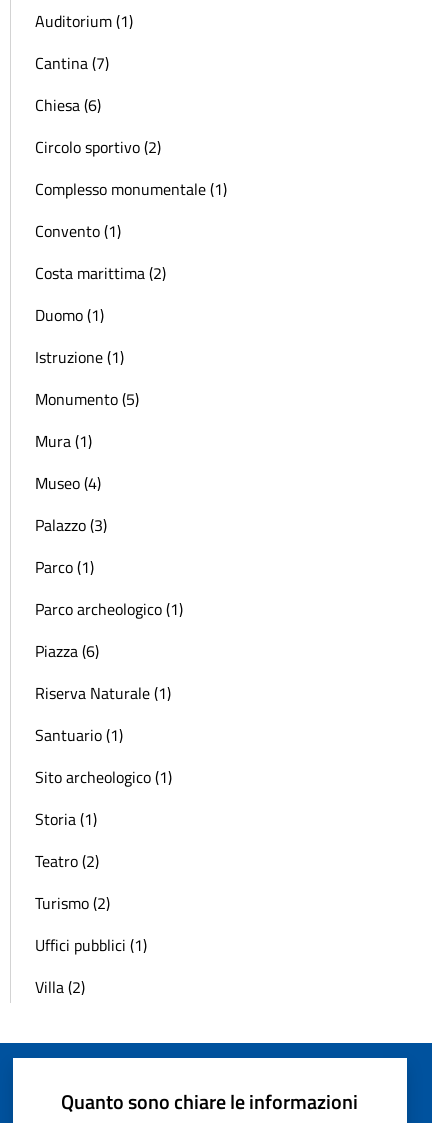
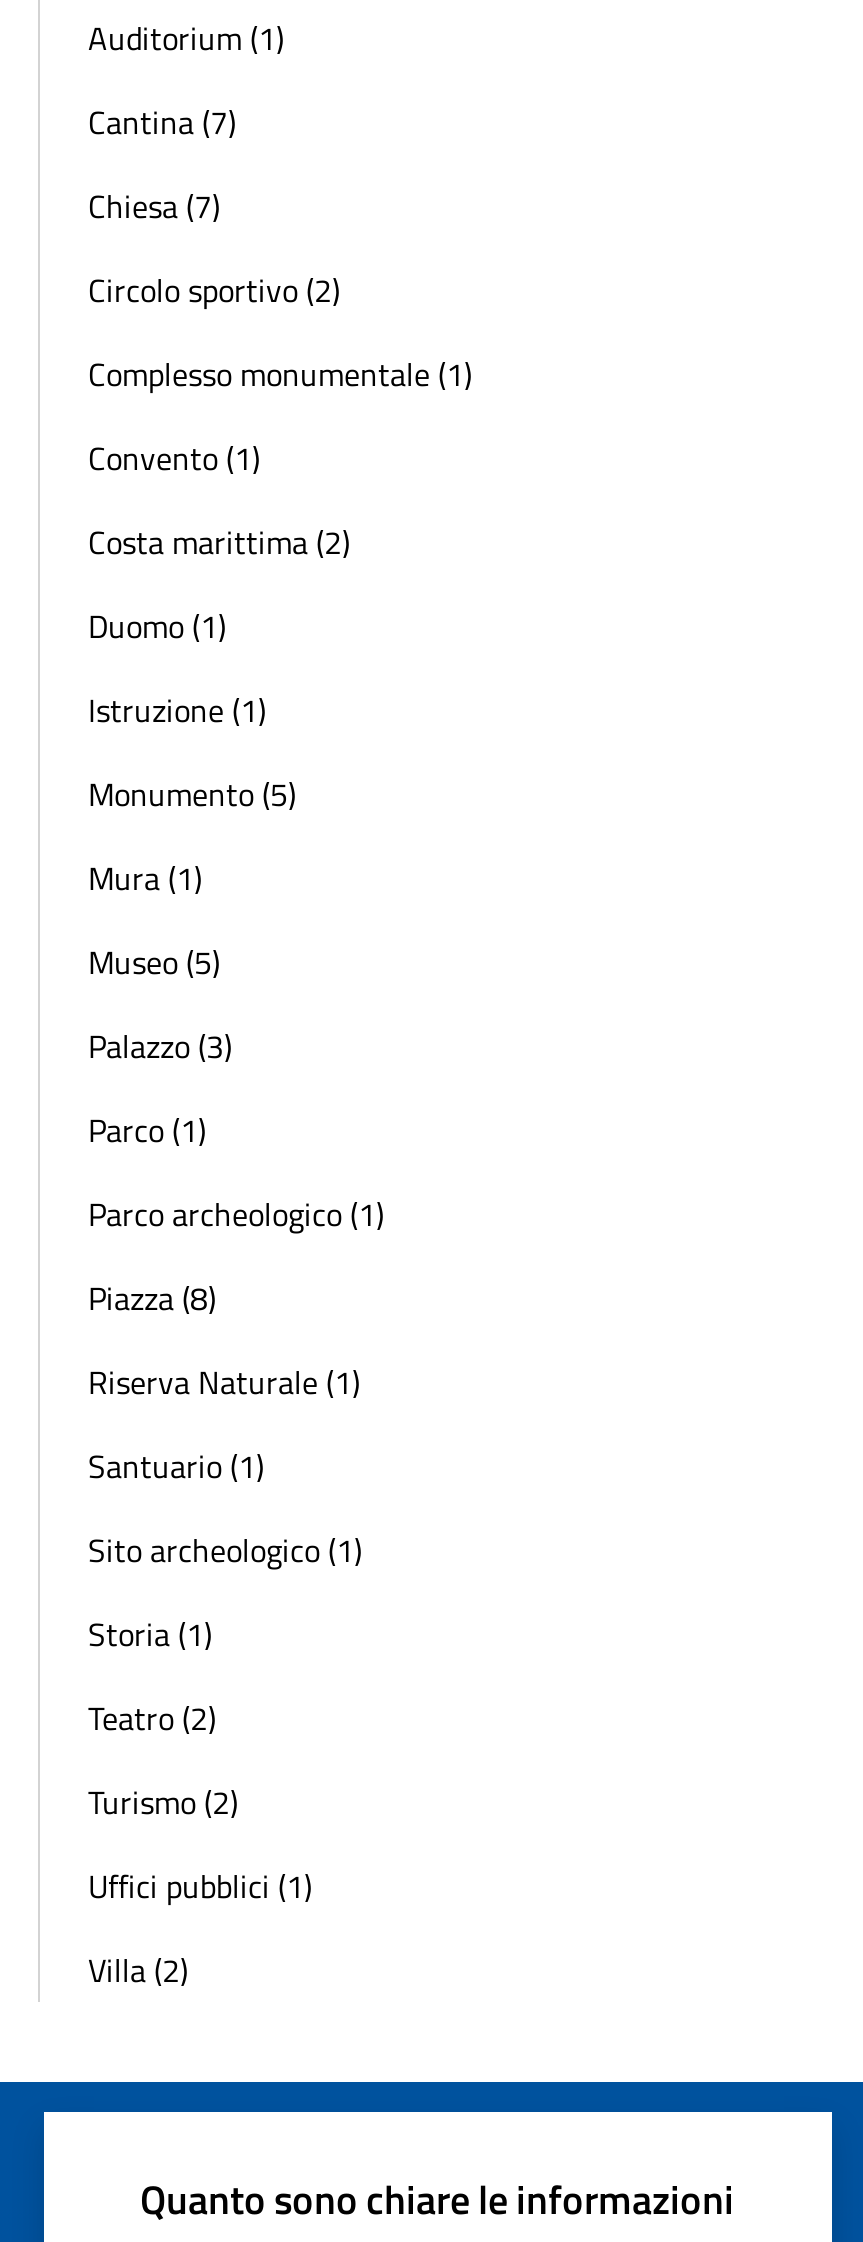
- Chiesa (6)
+ Chiesa (7)

- Museo (4)
+ Museo (5)

- Piazza (6)
+ Piazza (8)
